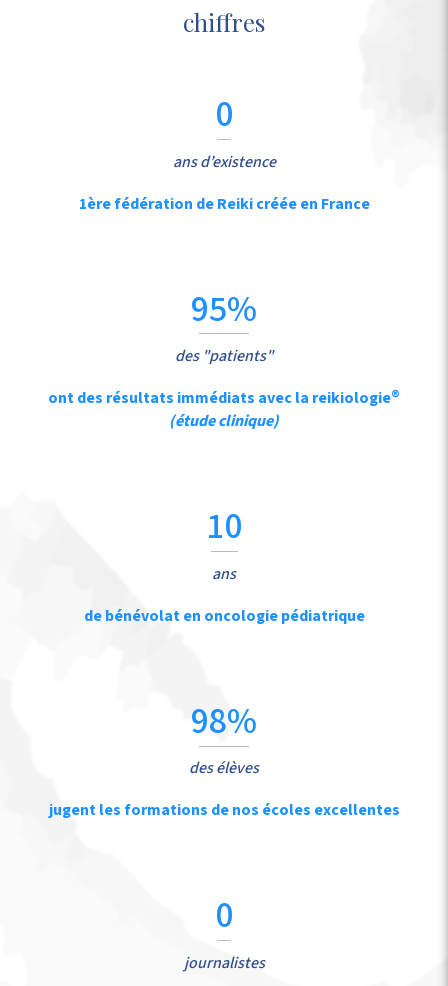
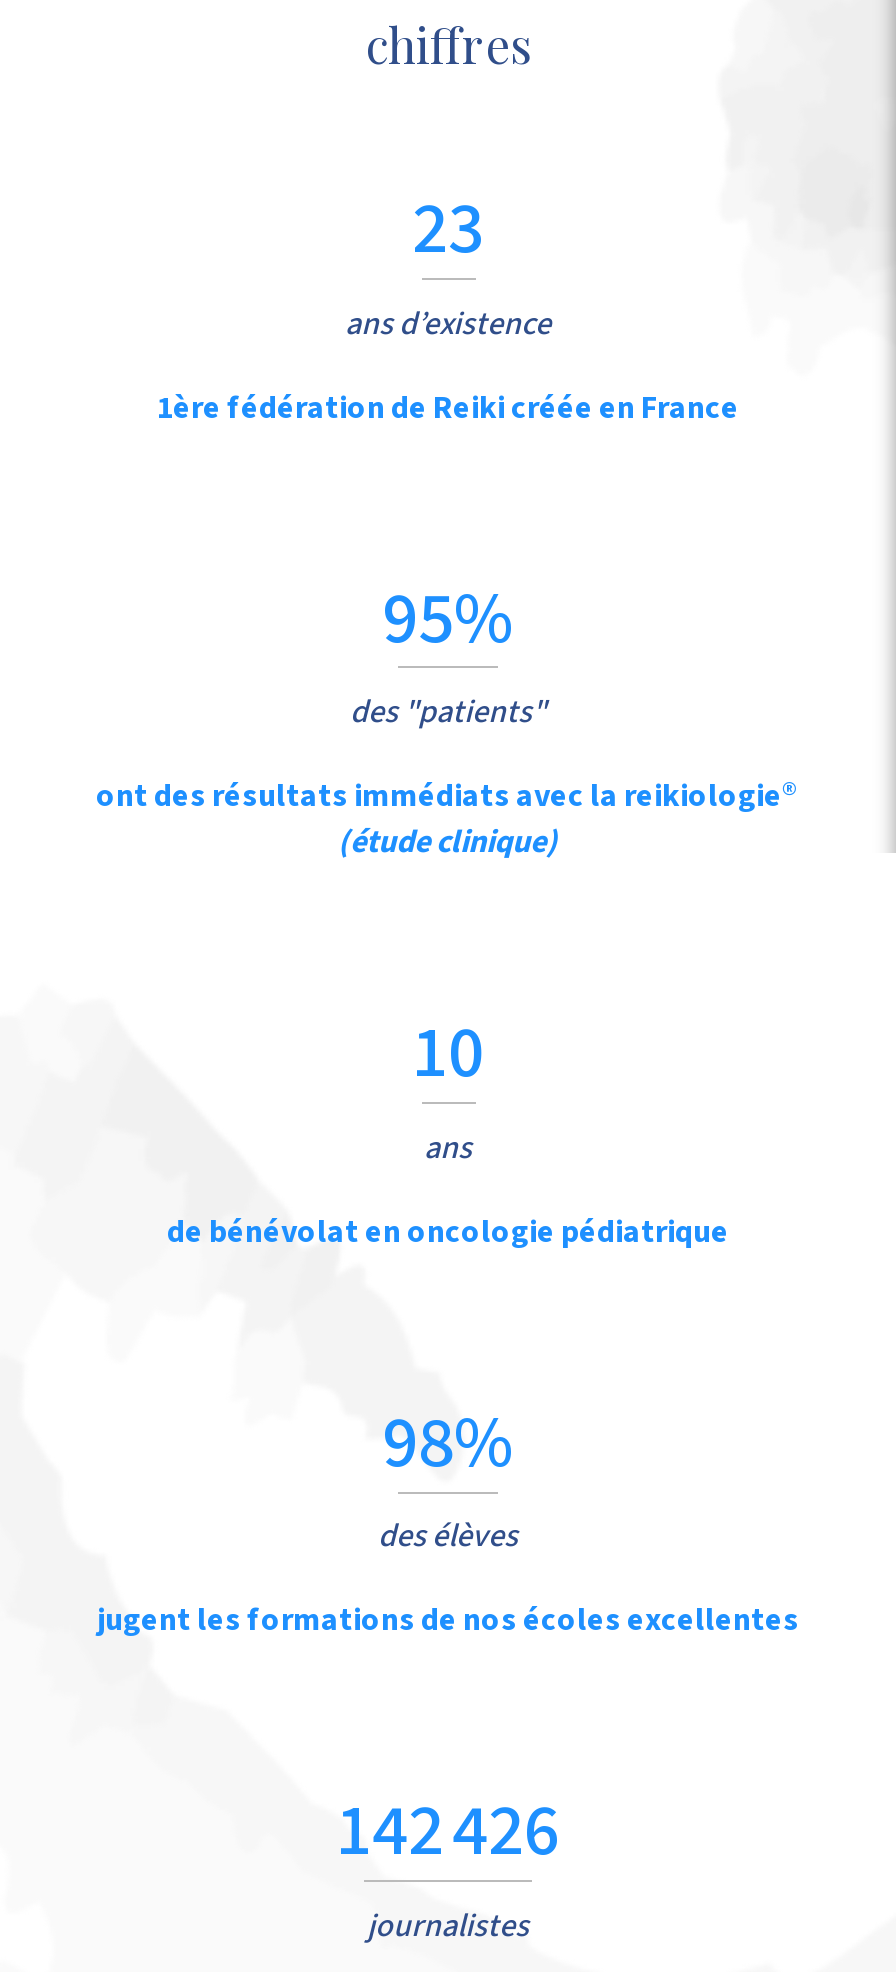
- 0
+ 23

- 0
+ 142 426
